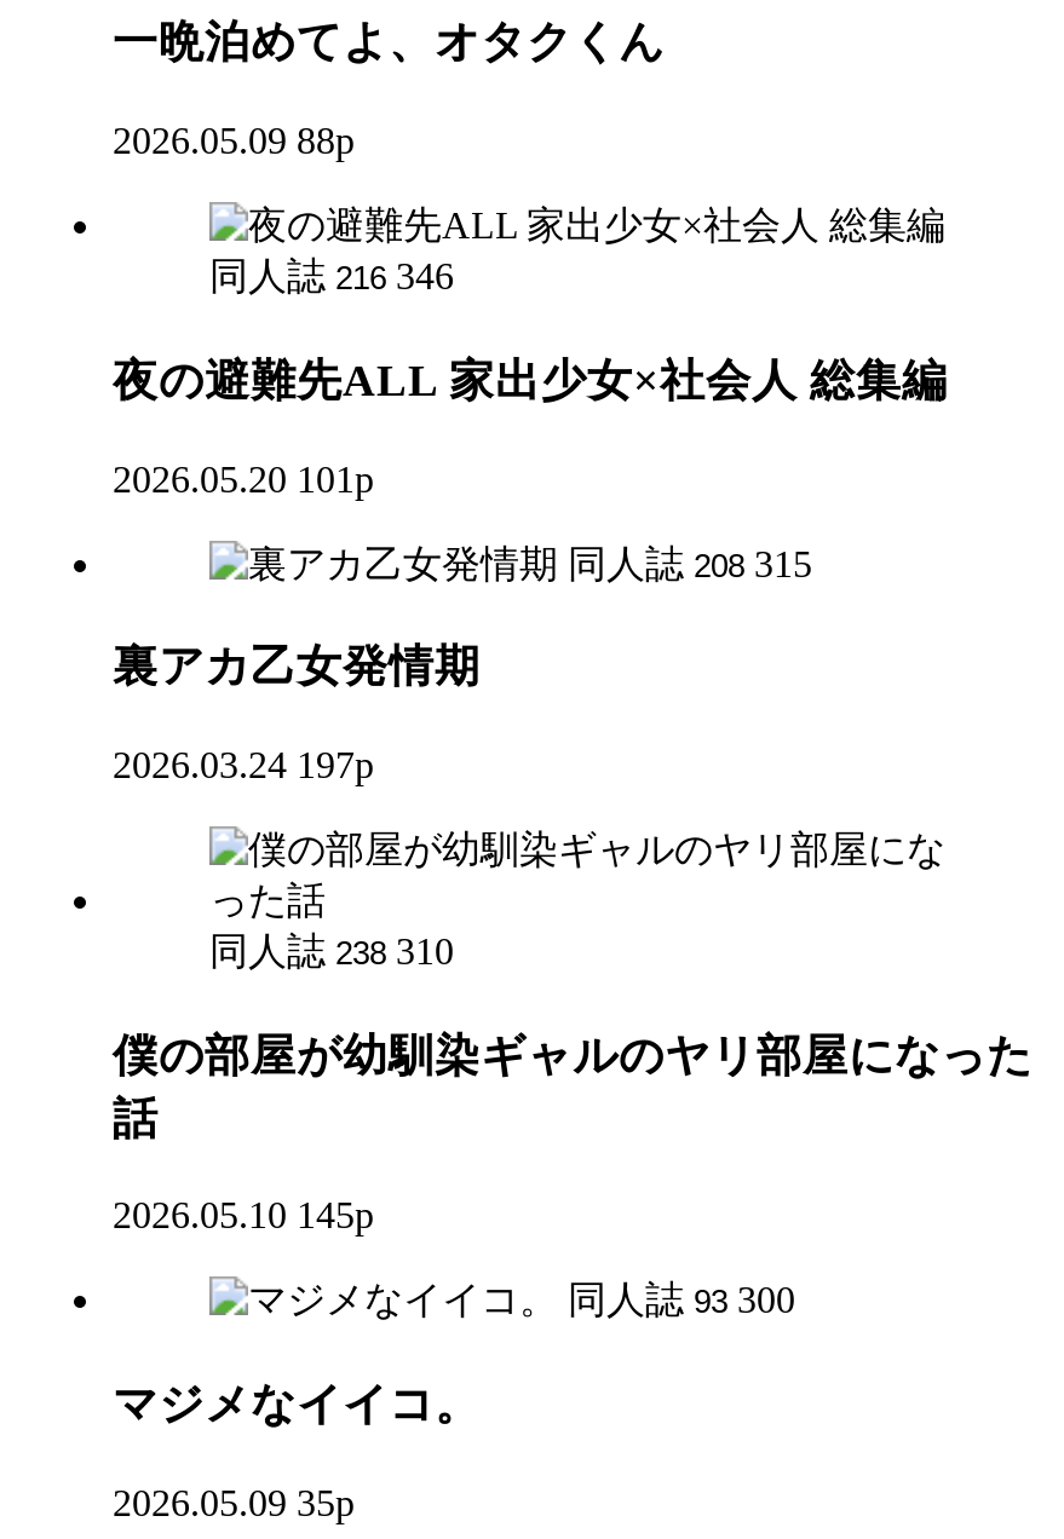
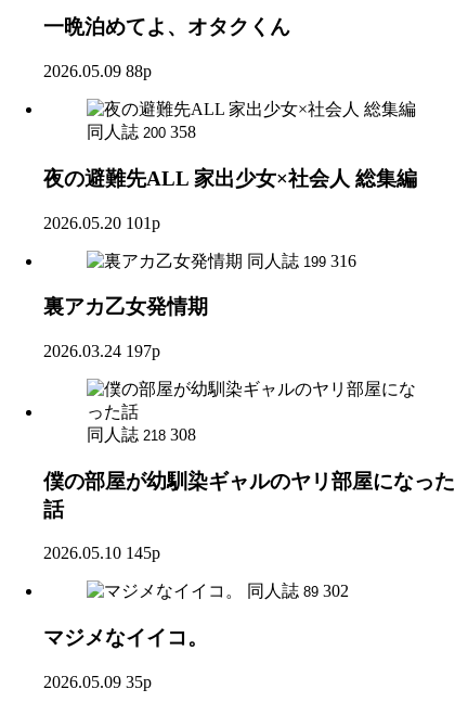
- 同人誌 216 346
+ 同人誌 200 358

- 同人誌 208 315
+ 同人誌 199 316

- 同人誌 238 310
+ 同人誌 218 308

- 同人誌 93 300
+ 同人誌 89 302
